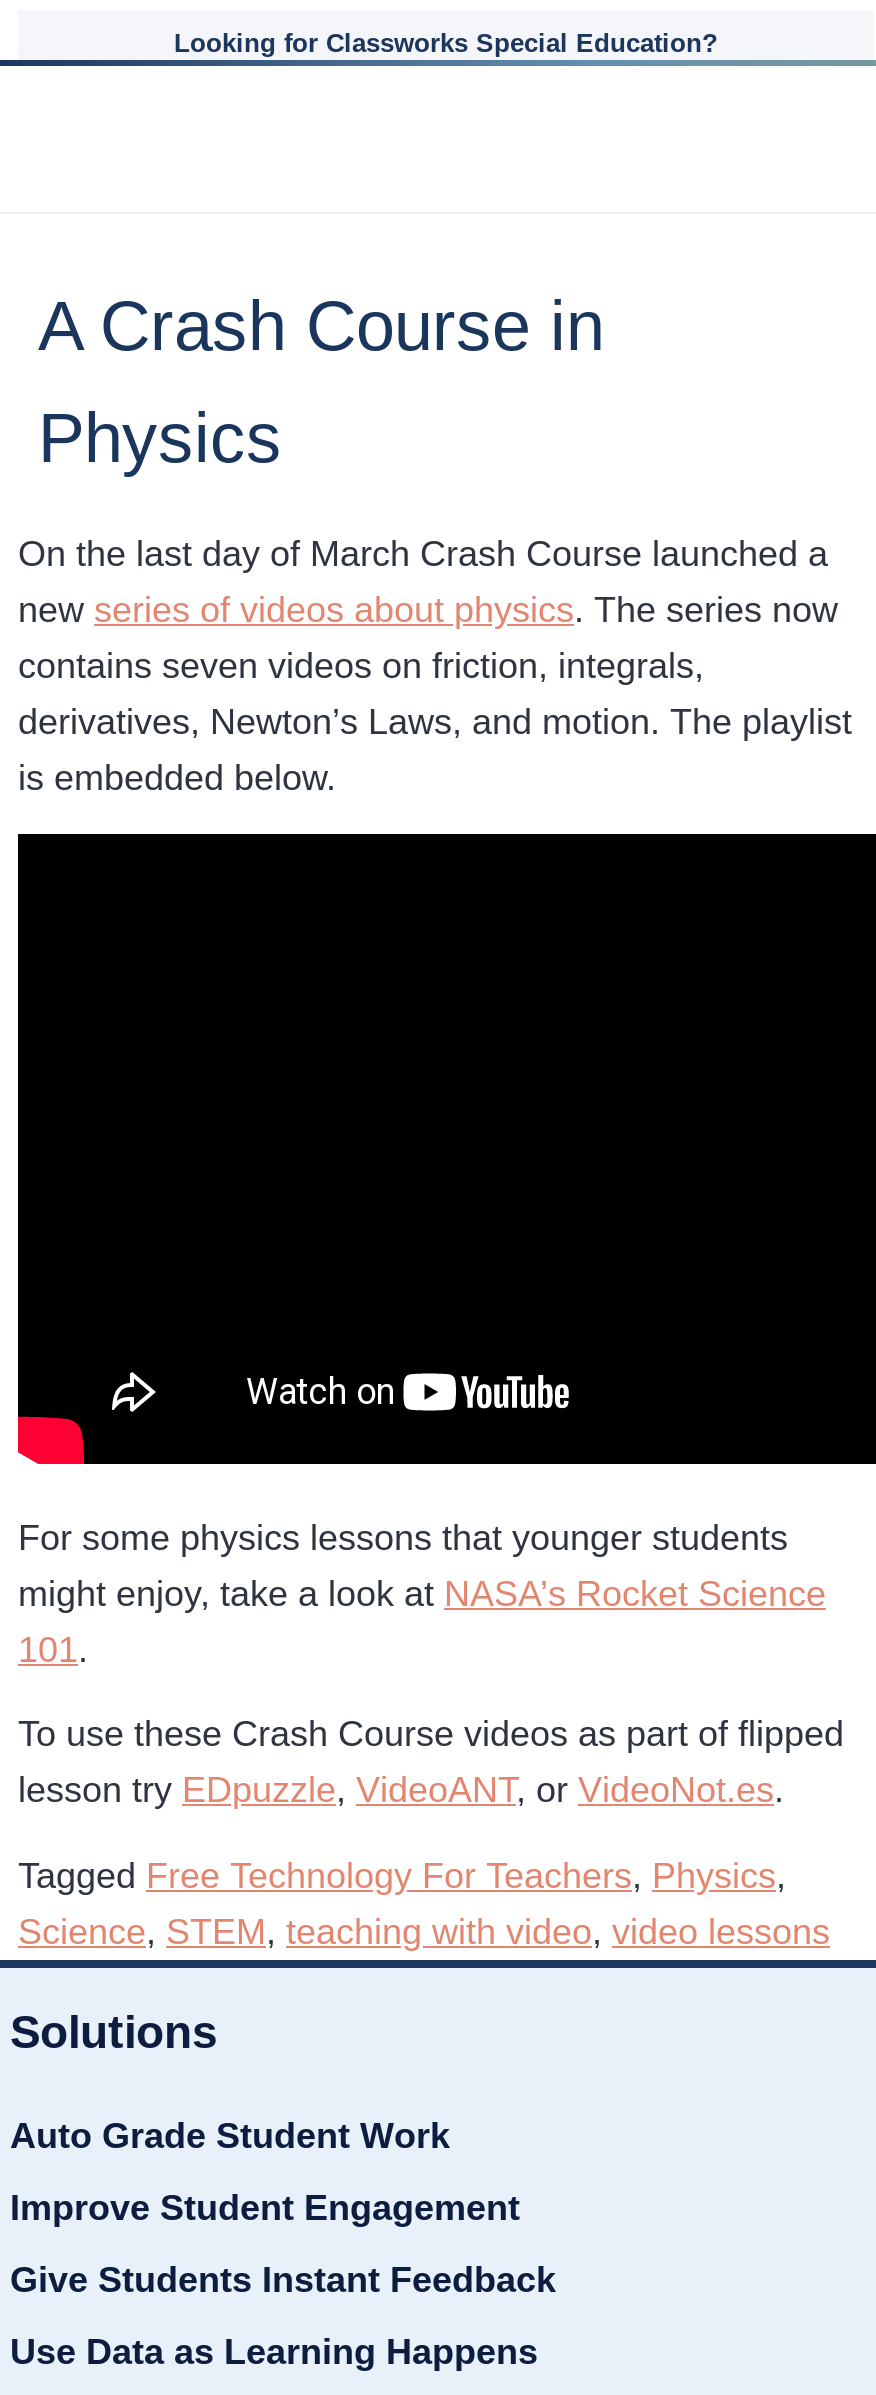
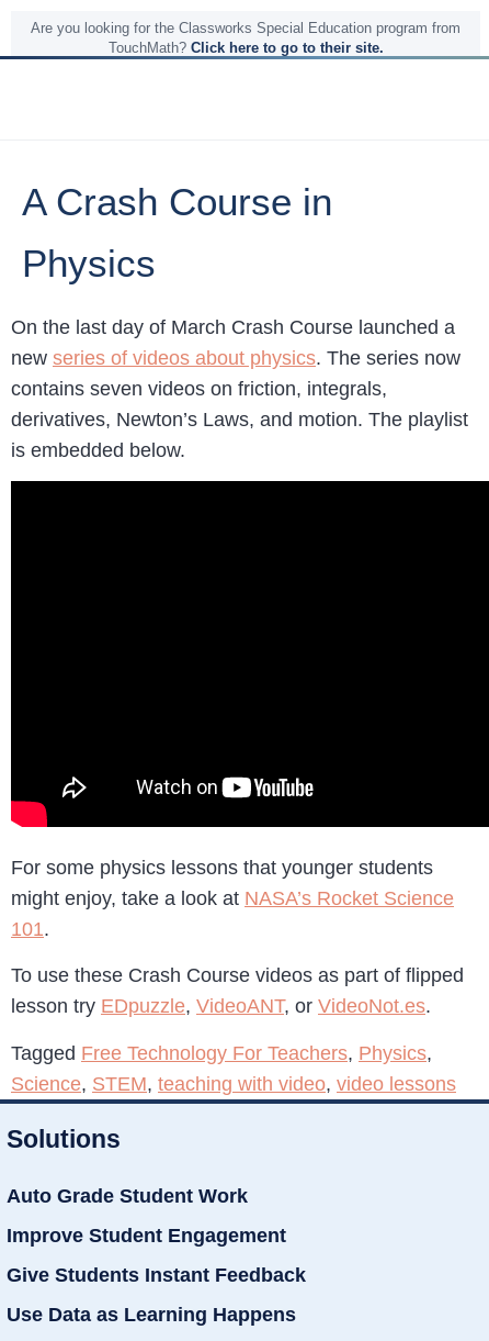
- Looking for Classworks Special Education?
+ Are you looking for the Classworks Special Education program from
+ TouchMath? Click here to go to their site.
